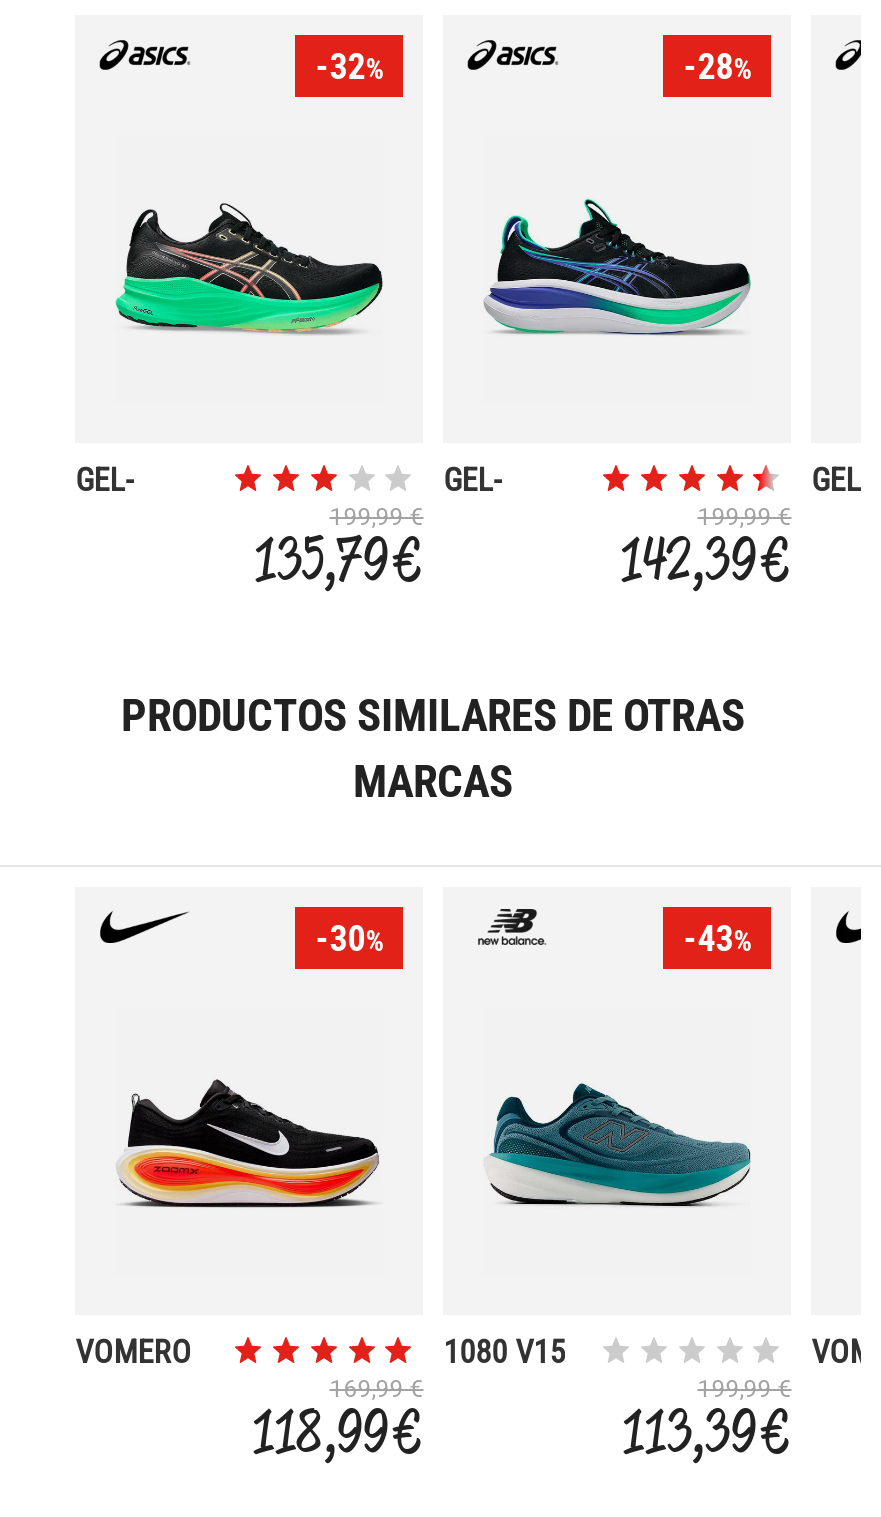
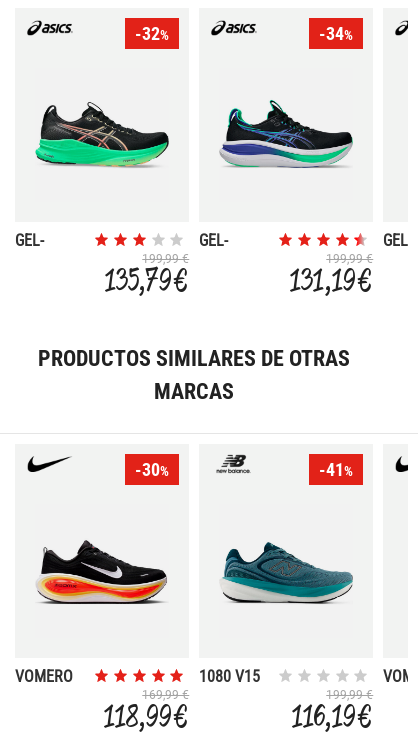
- -28%
+ -34%

- 142,39 €
+ 131,19 €

- -43%
+ -41%

- 113,39 €
+ 116,19 €
